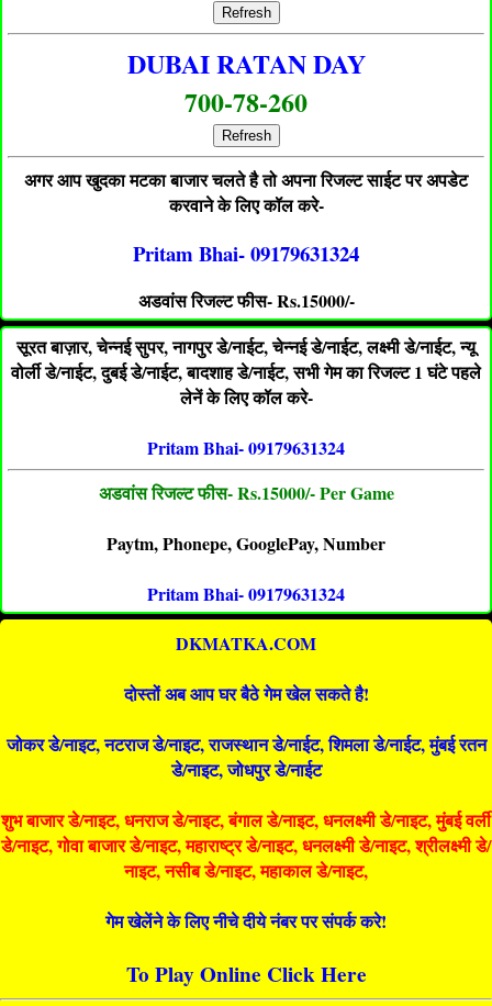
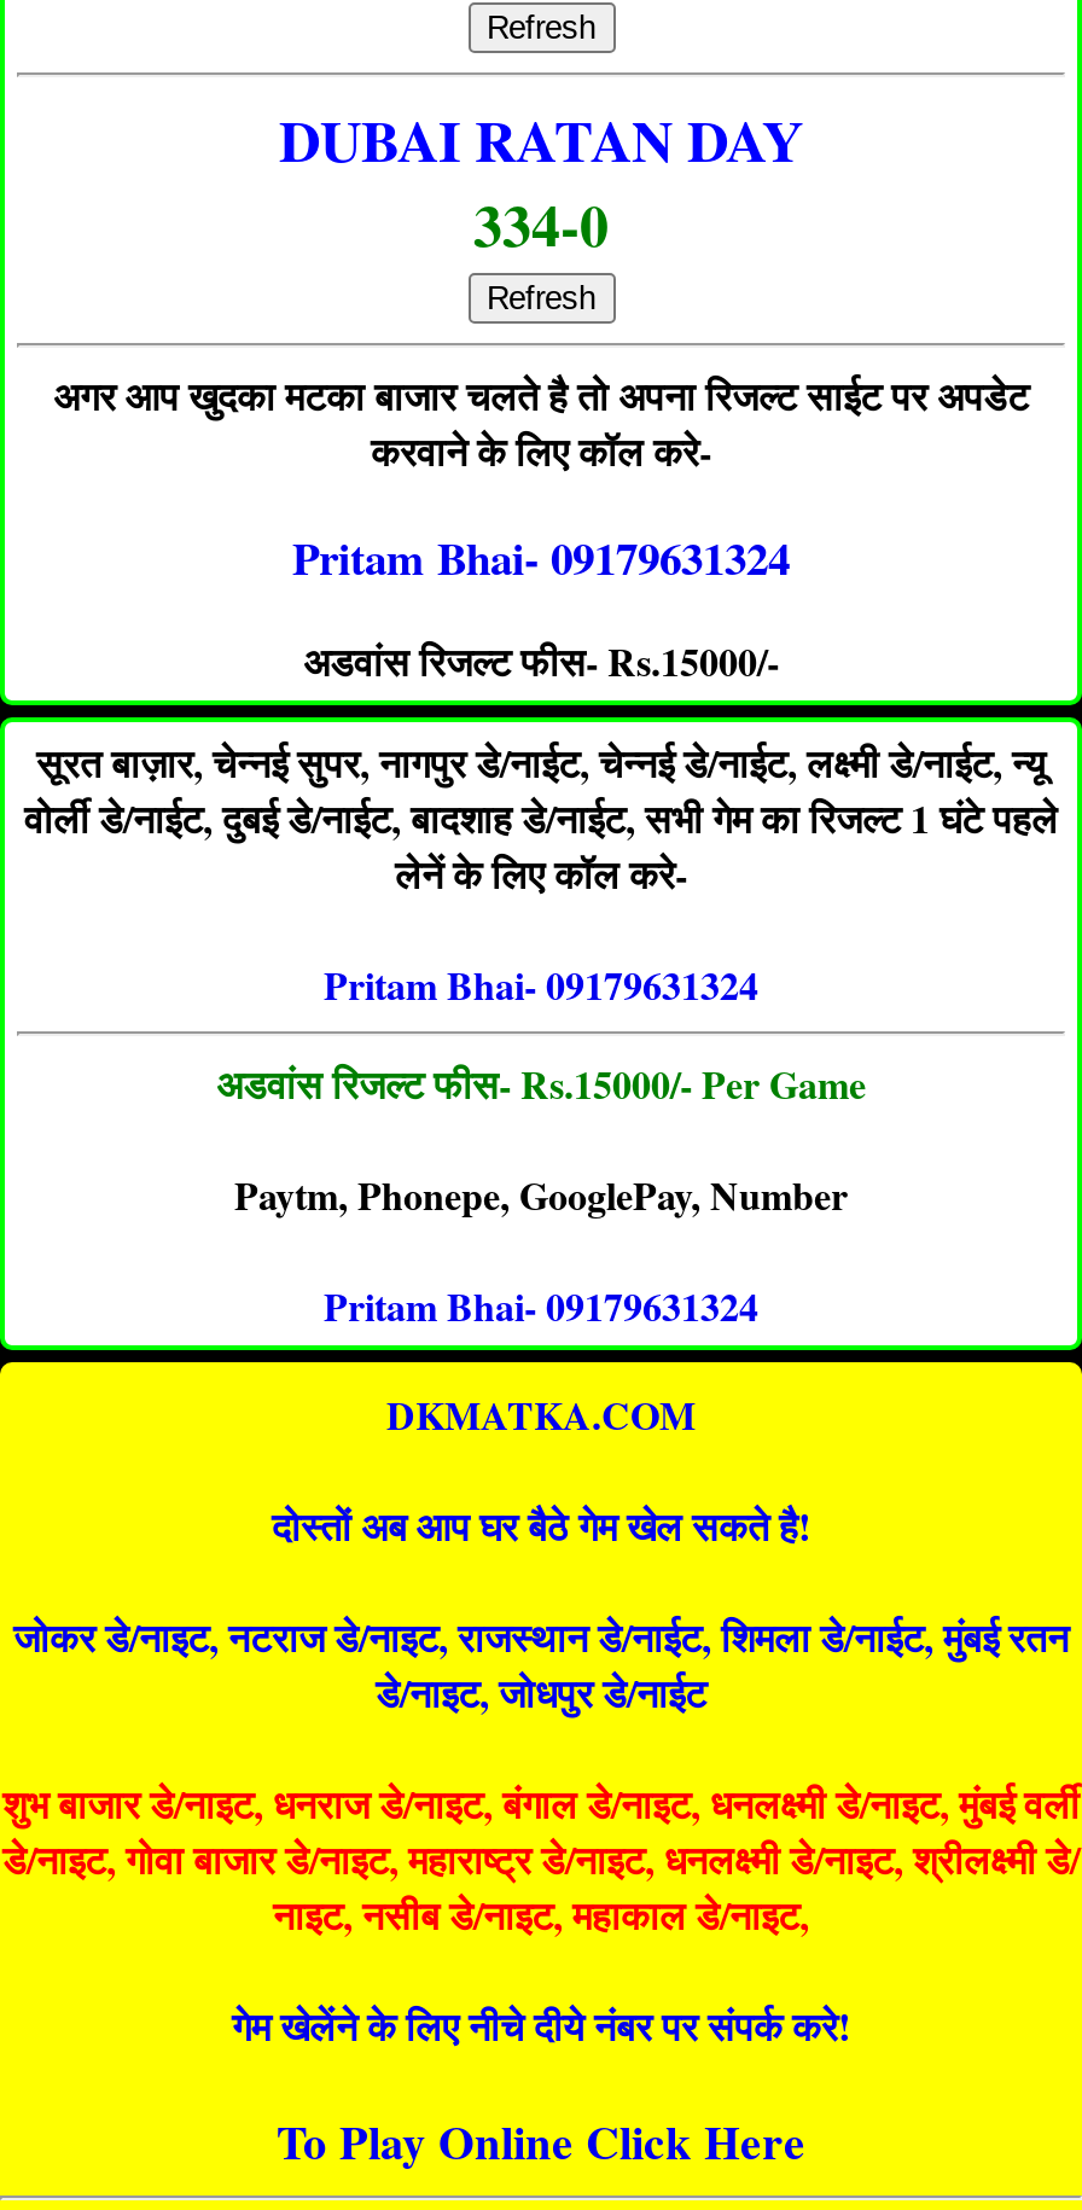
- 700-78-260
+ 334-0
